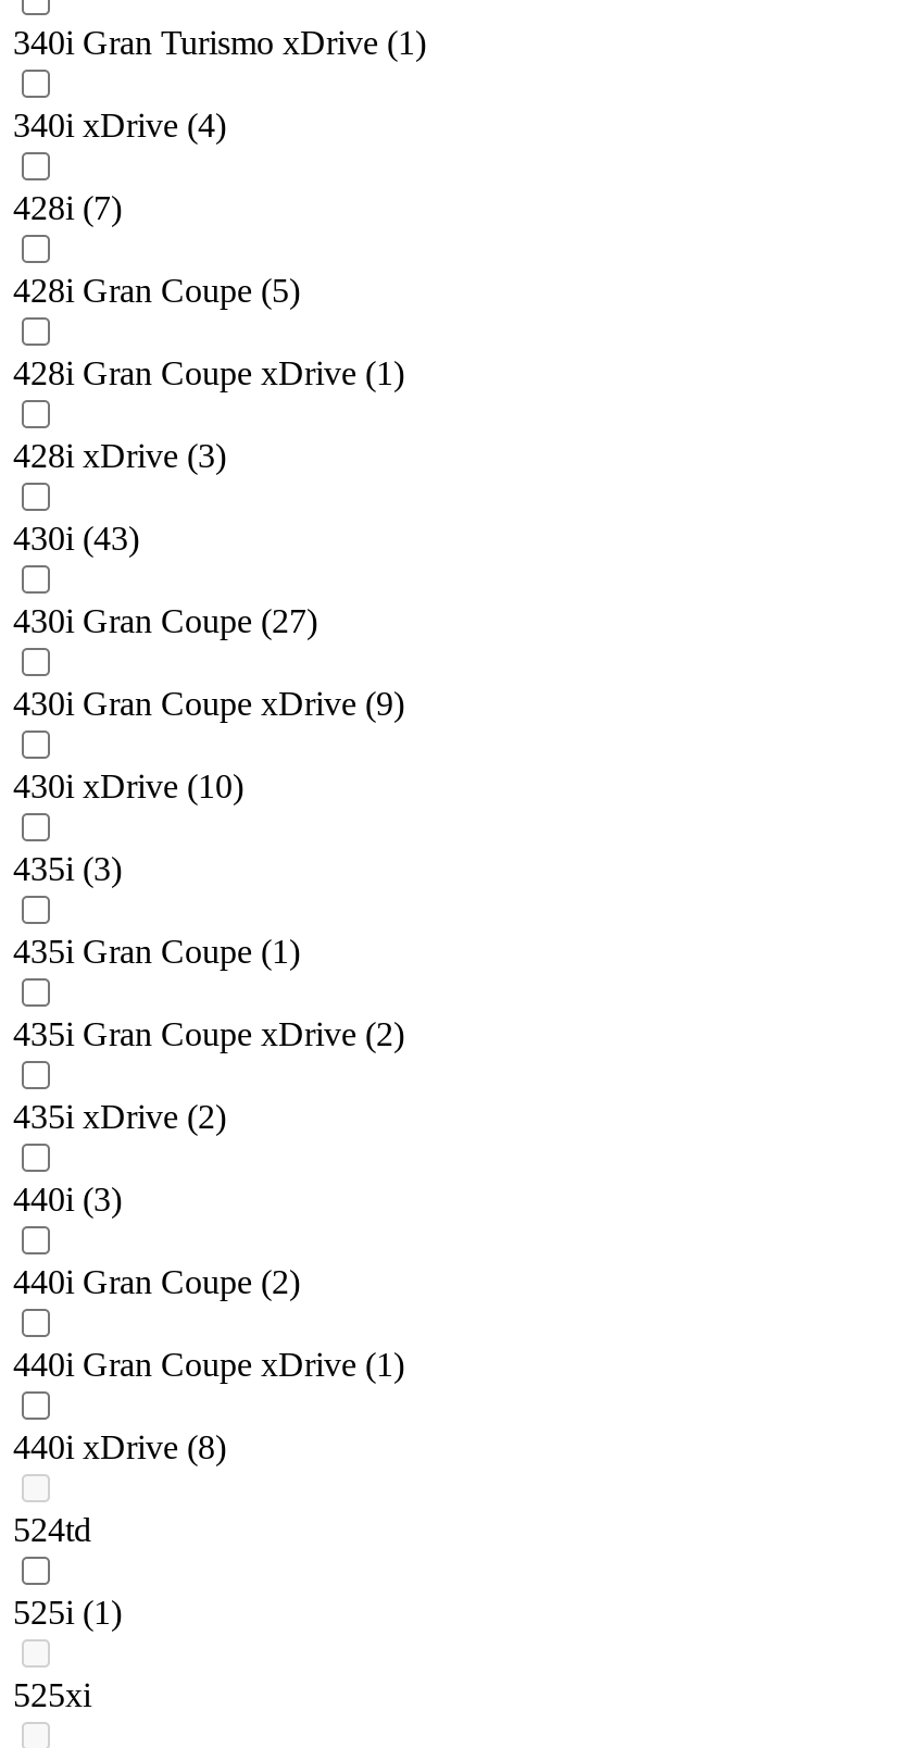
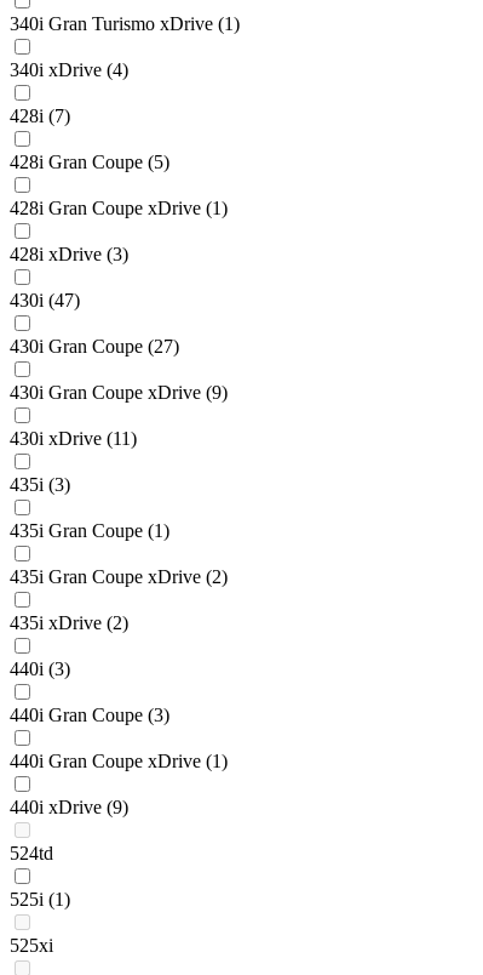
- 430i (43)
+ 430i (47)

- 430i xDrive (10)
+ 430i xDrive (11)

- 440i Gran Coupe (2)
+ 440i Gran Coupe (3)

- 440i xDrive (8)
+ 440i xDrive (9)
